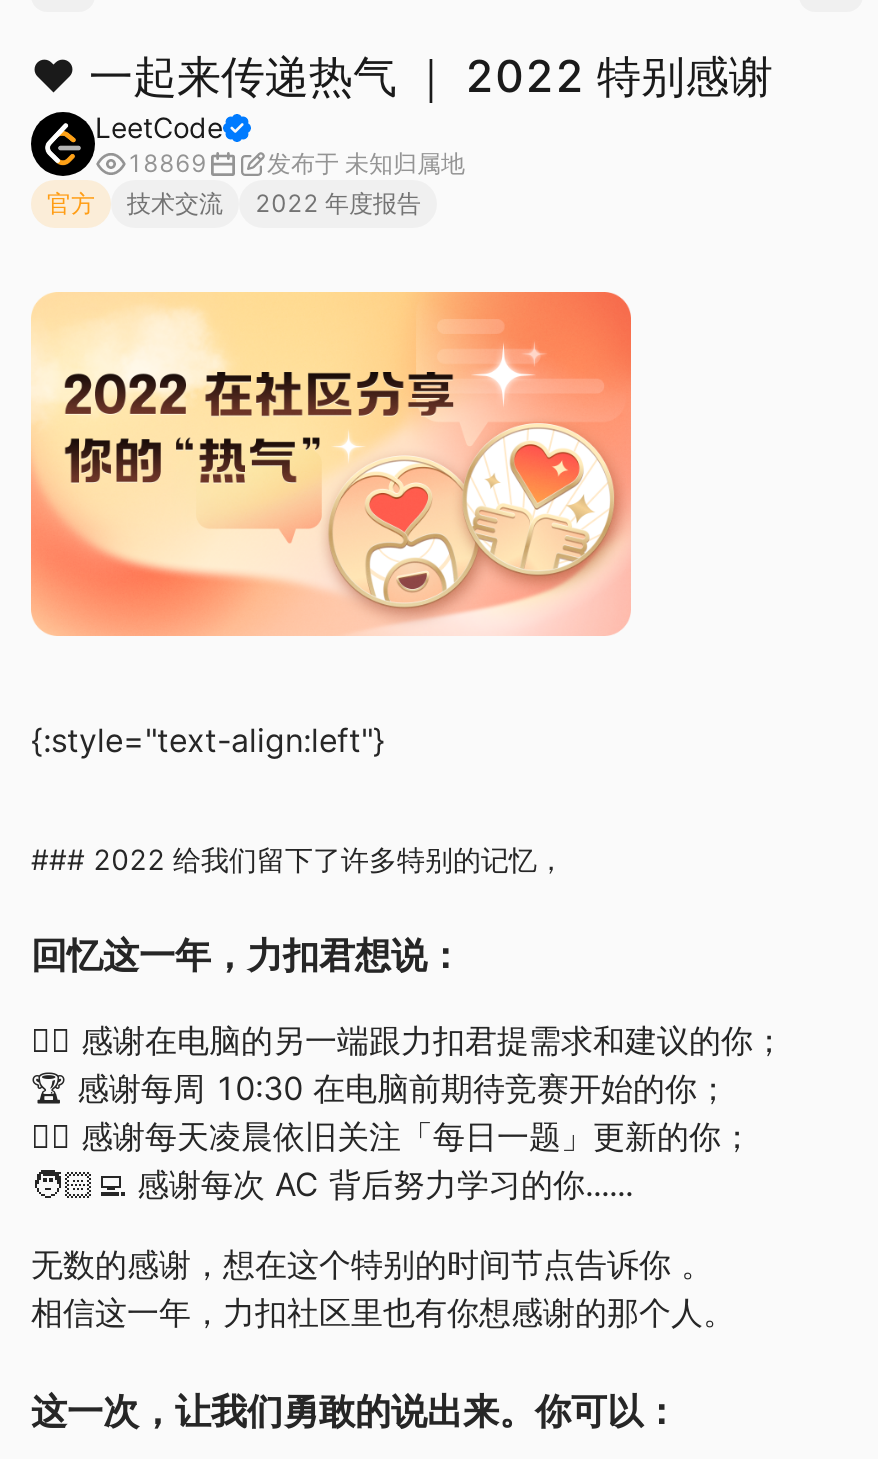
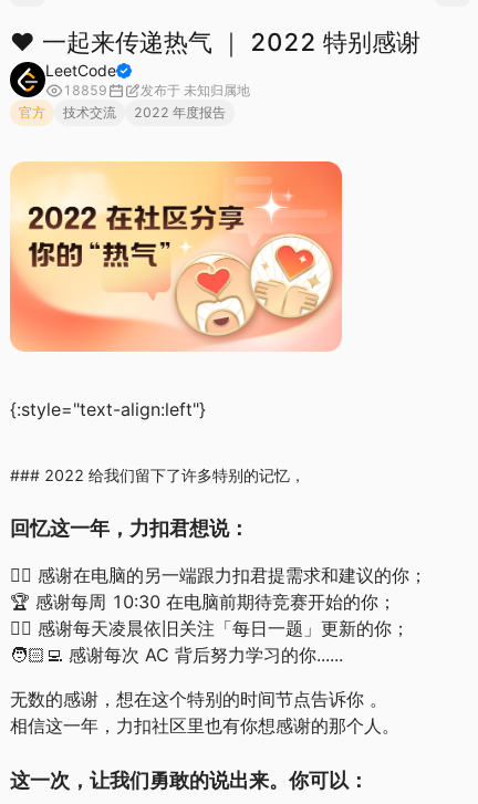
- 18869 发布于未知归属地
+ 18859 发布于未知归属地
